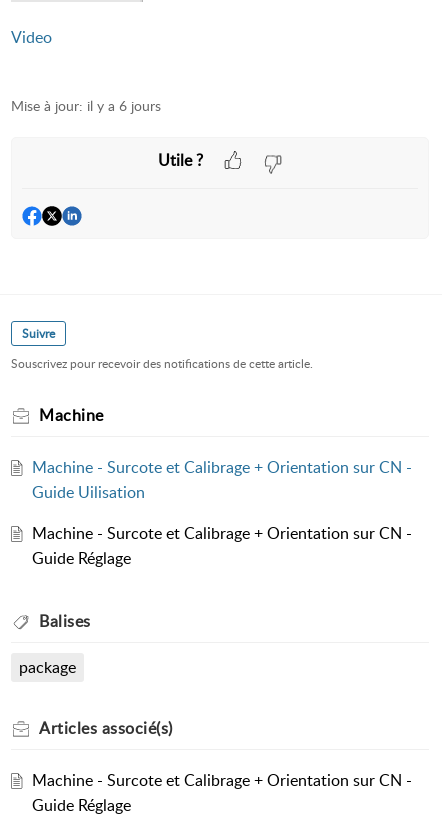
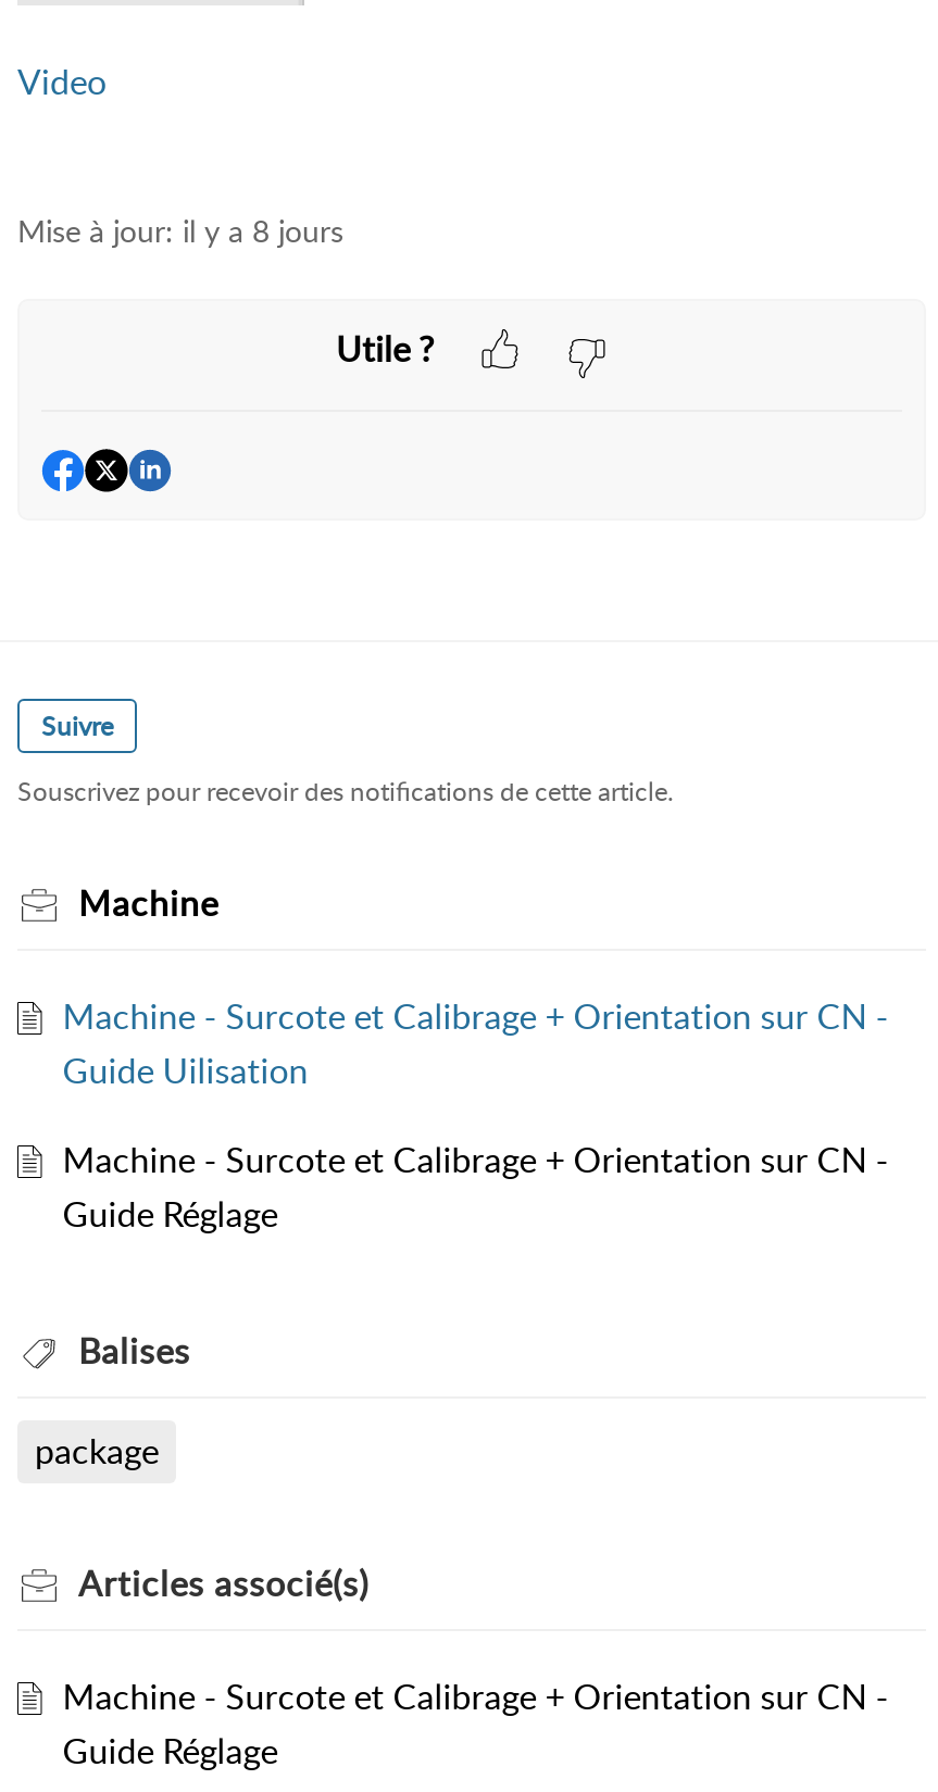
- Mise à jour: il y a 6 jours
+ Mise à jour: il y a 8 jours
